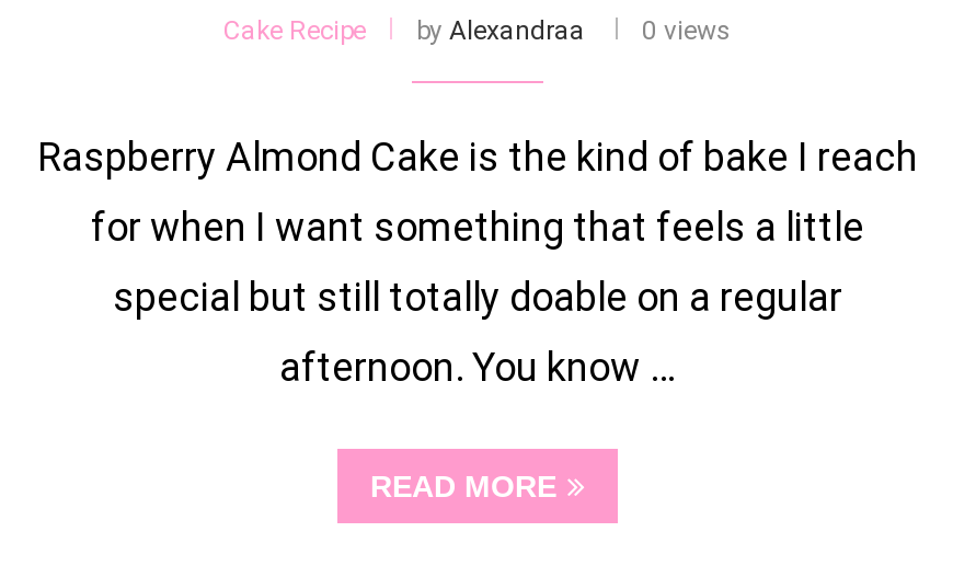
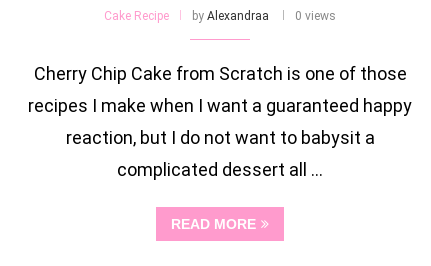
- Raspberry Almond Cake is the kind of bake I reach
+ Cherry Chip Cake from Scratch is one of those

- for when I want something that feels a little
+ recipes I make when I want a guaranteed happy

- special but still totally doable on a regular
+ reaction, but I do not want to babysit a

- afternoon. You know …
+ complicated dessert all …
